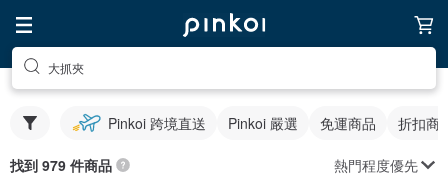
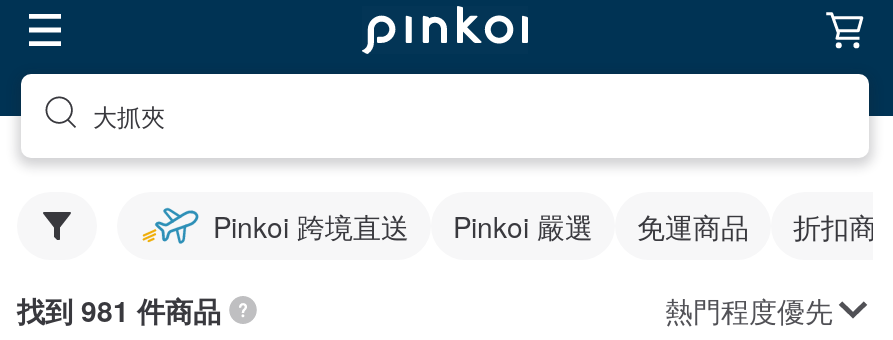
- 找到 979 件商品
+ 找到 981 件商品
